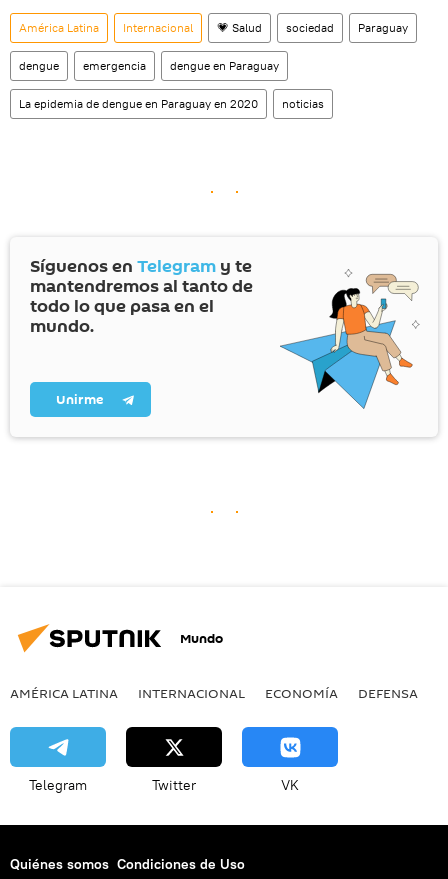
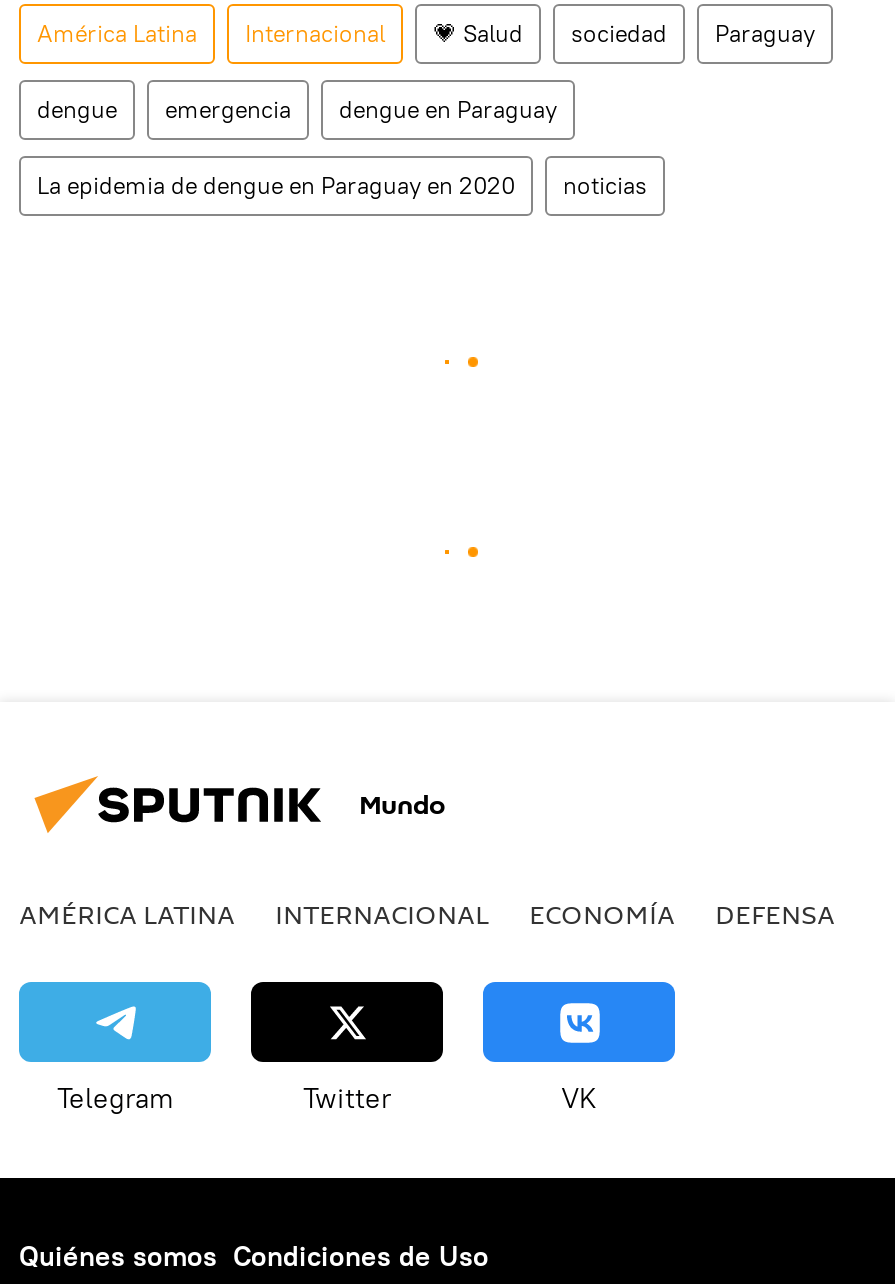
- [image]
- Síguenos en Telegram y te
- mantendremos al tanto de
- todo lo que pasa en el
- mundo.
- Unirme
